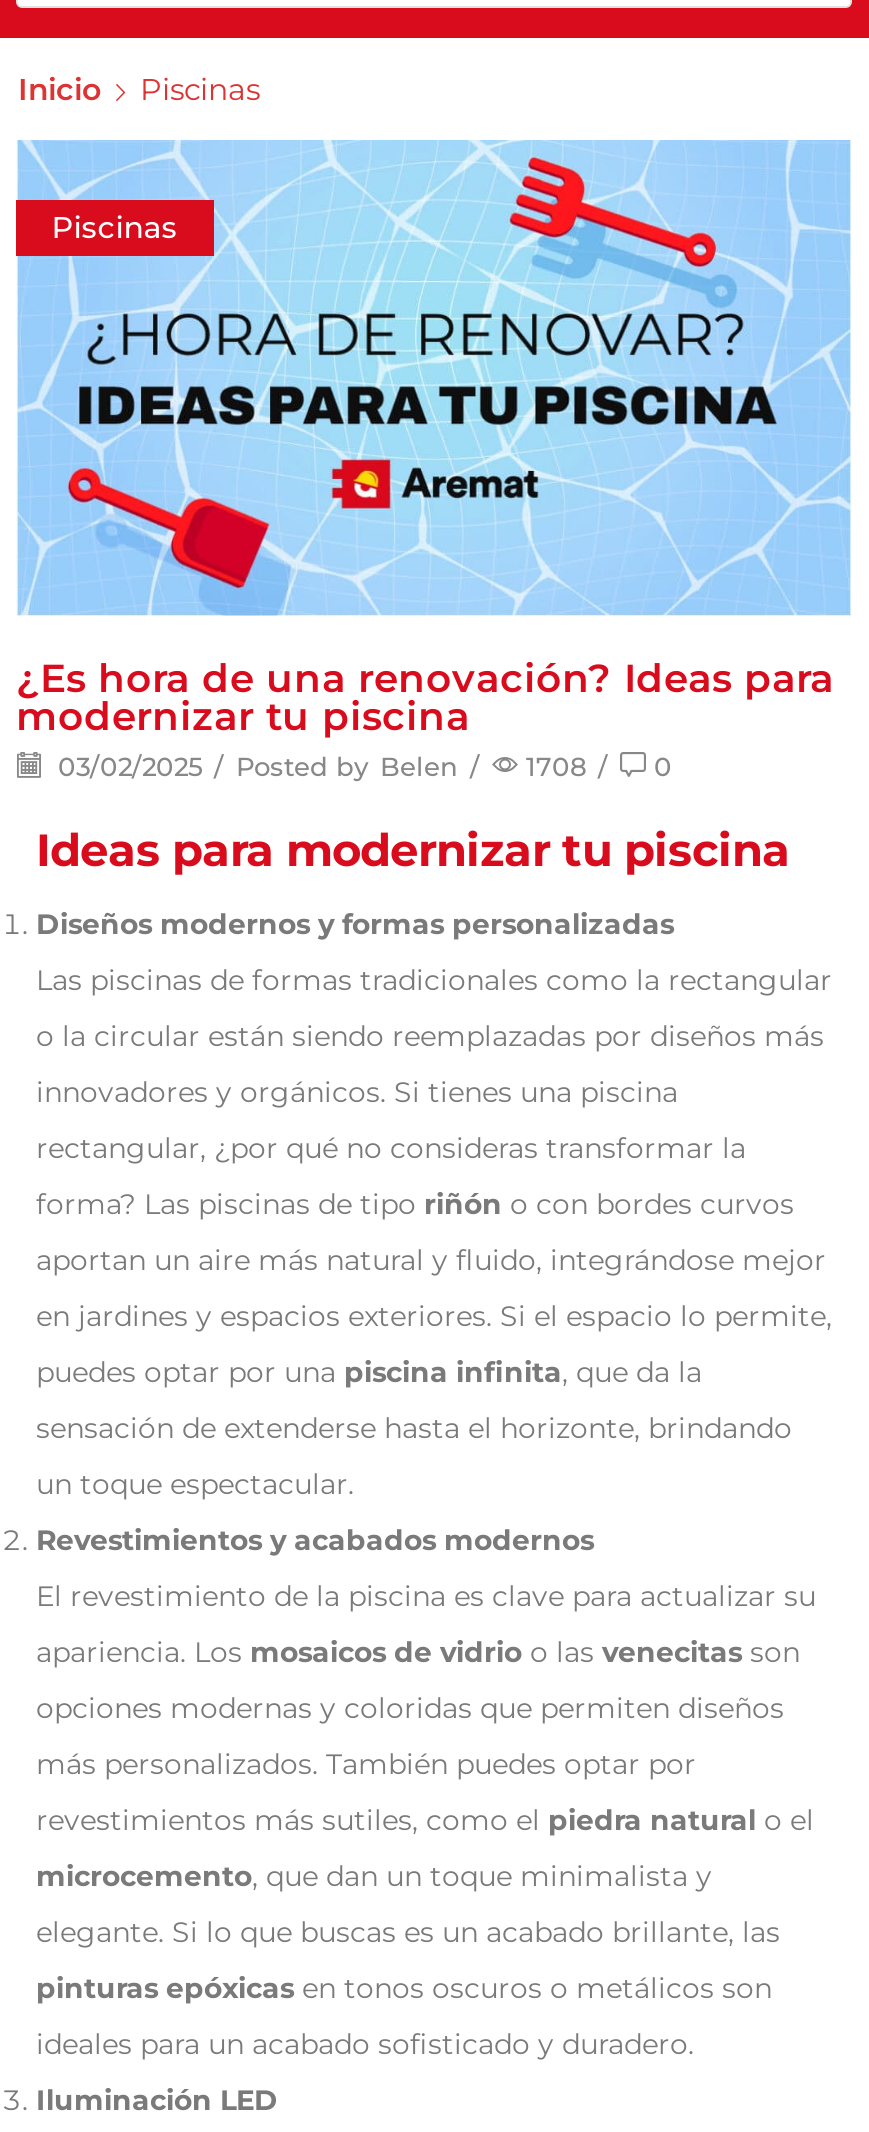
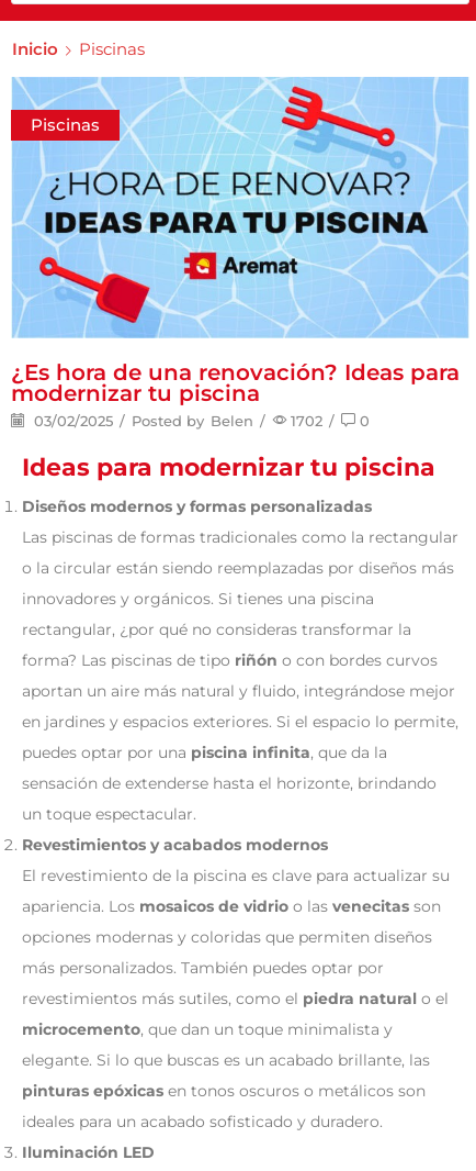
- 1708 /
+ 1702 /
